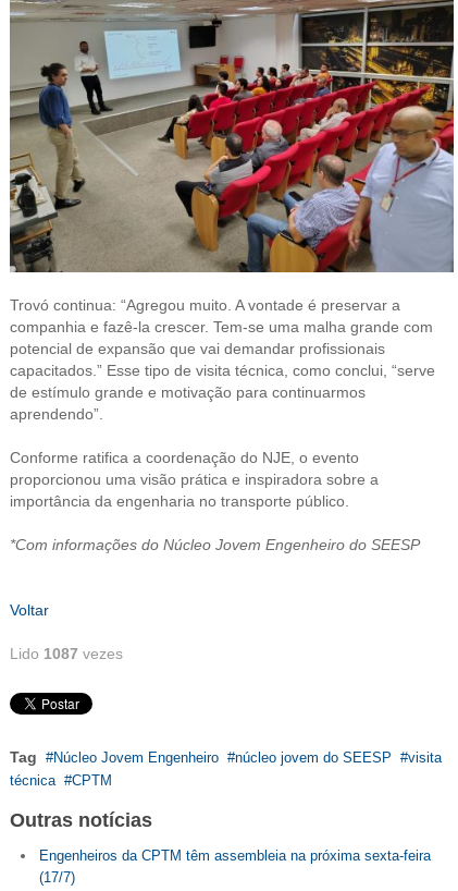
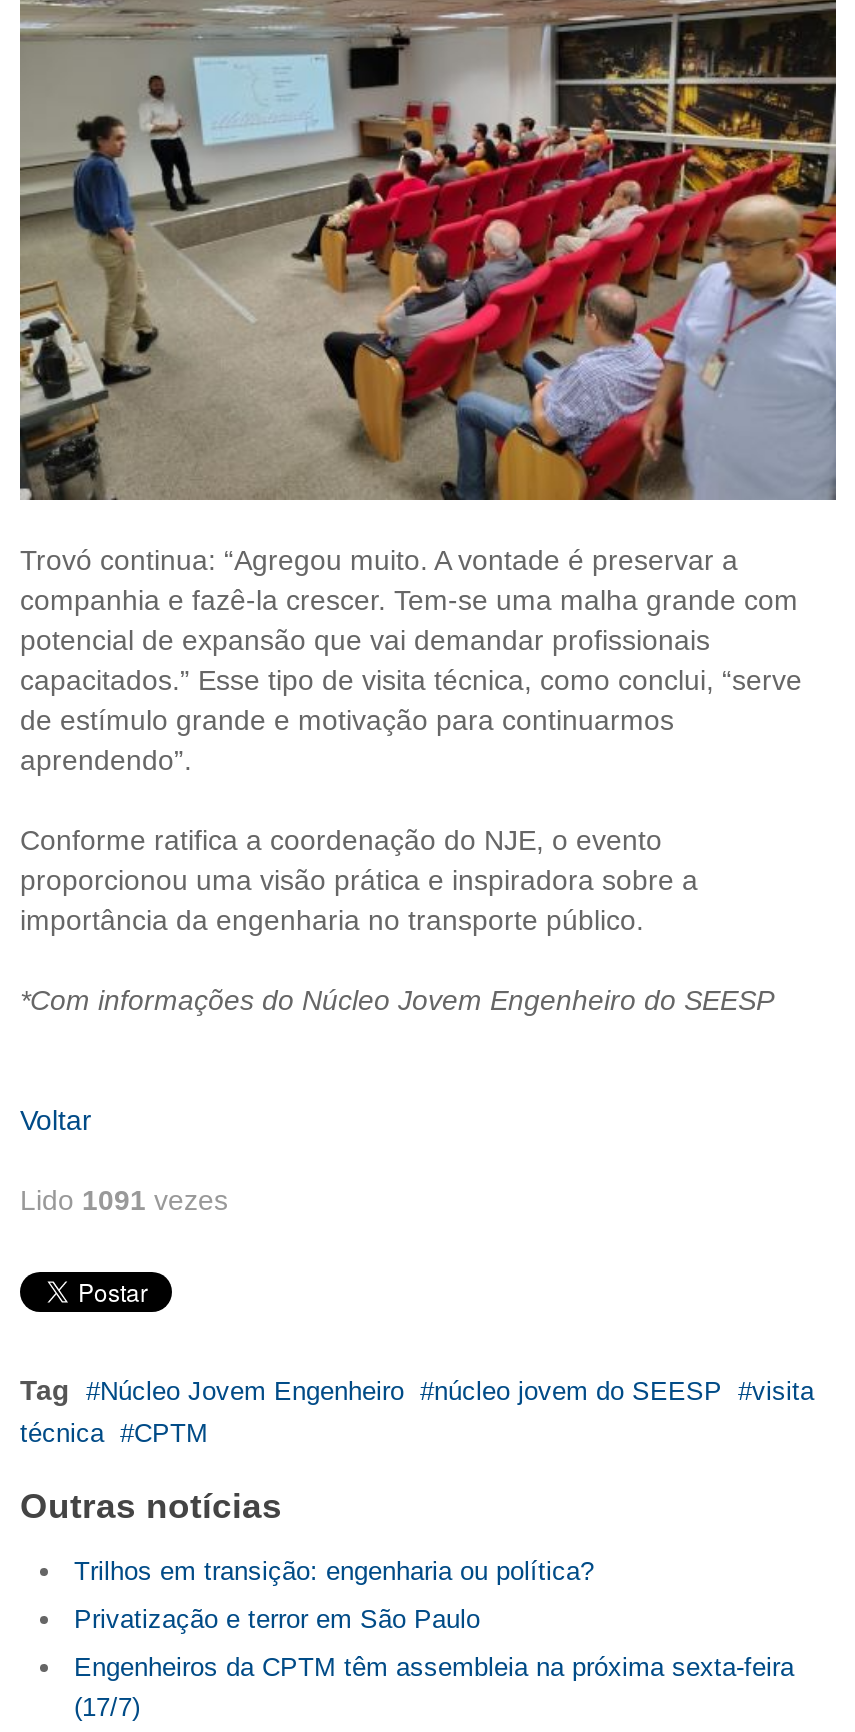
- Lido 1087 vezes
+ Lido 1091 vezes

+ Trilhos em transição: engenharia ou política?
+ Privatização e terror em São Paulo
